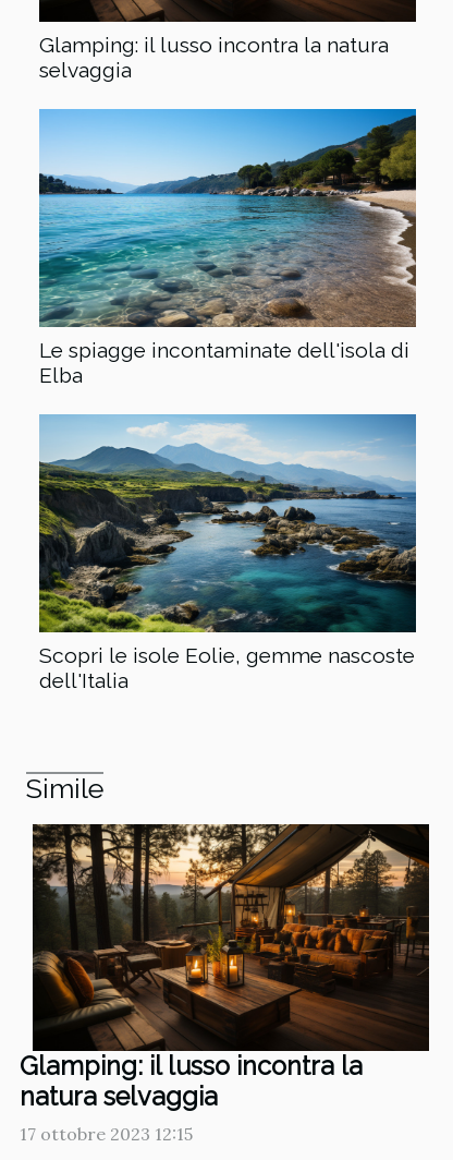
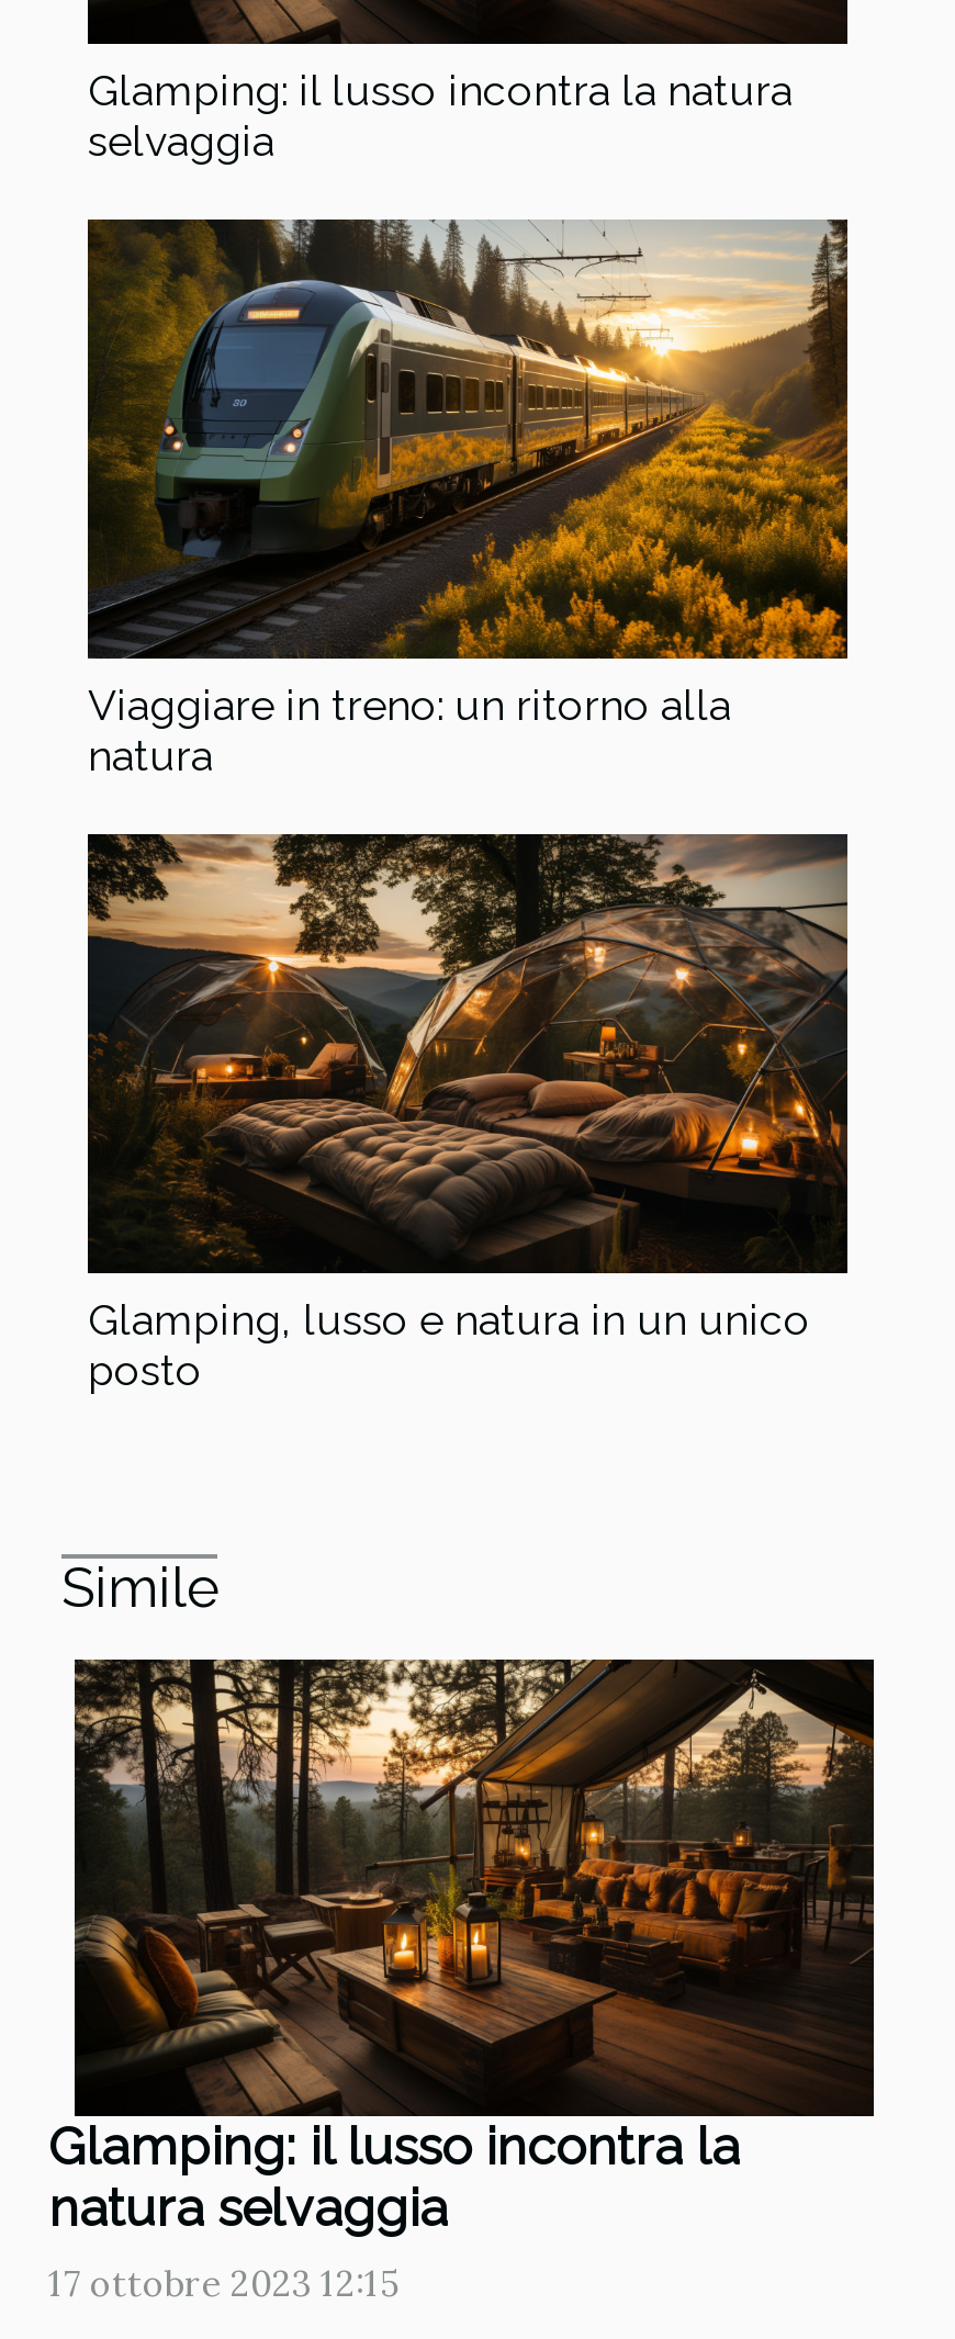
- [image]
- Le spiagge incontaminate dell'isola di
- Elba
+ [image]
+ Viaggiare in treno: un ritorno alla
+ natura

- [image]
- Scopri le isole Eolie, gemme nascoste
- dell'Italia
+ [image]
+ Glamping, lusso e natura in un unico
+ posto
